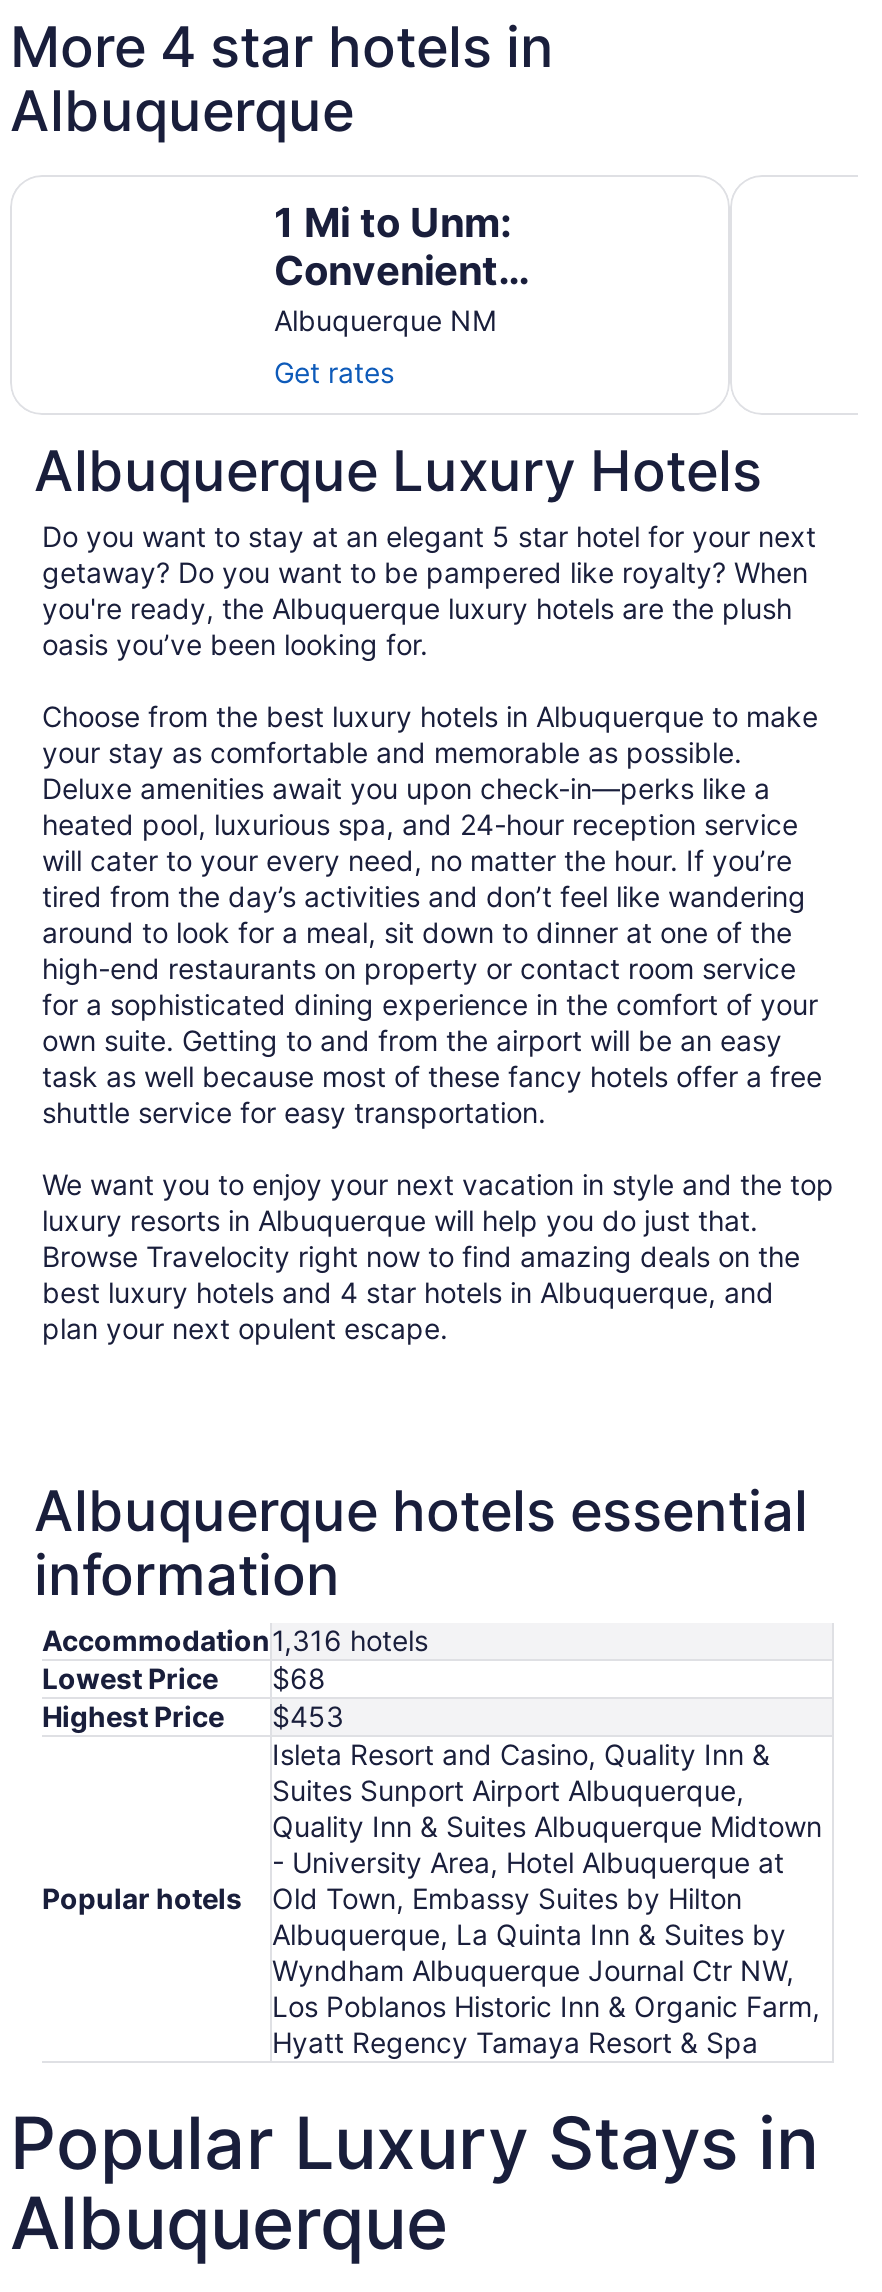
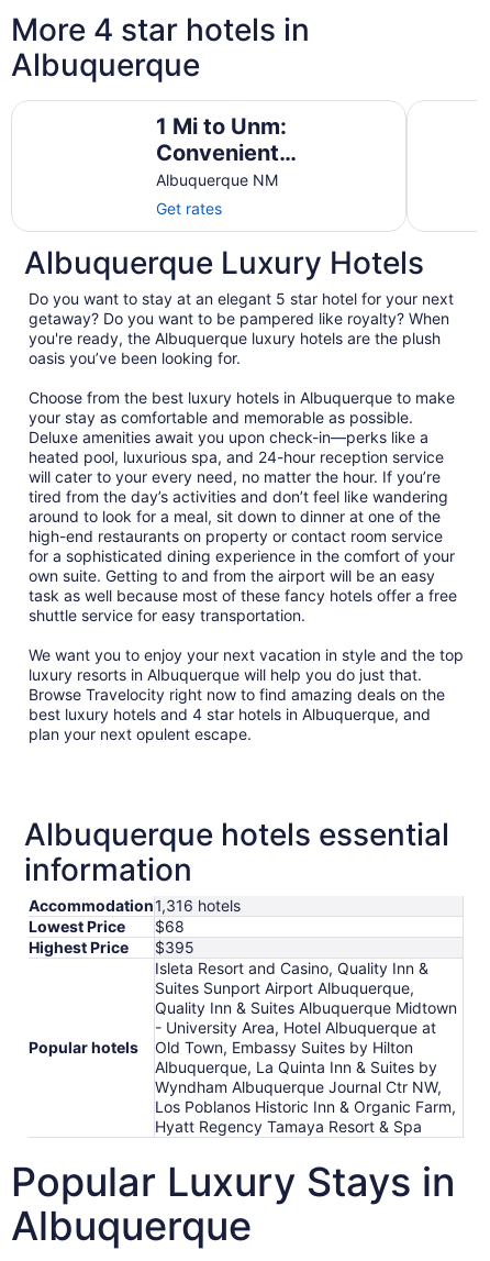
- Highest Price $453
+ Highest Price $395
